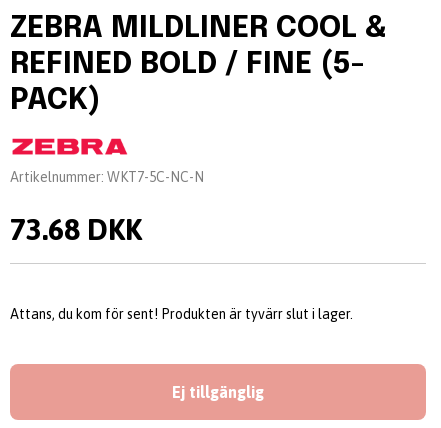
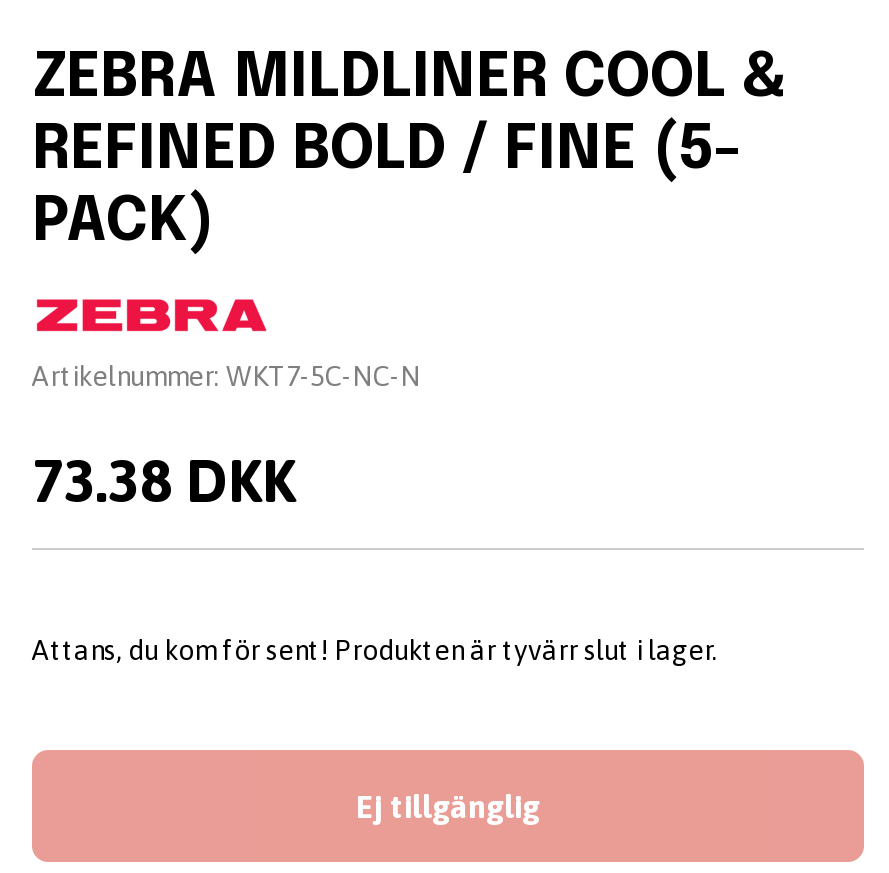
- 73.68 DKK
+ 73.38 DKK
